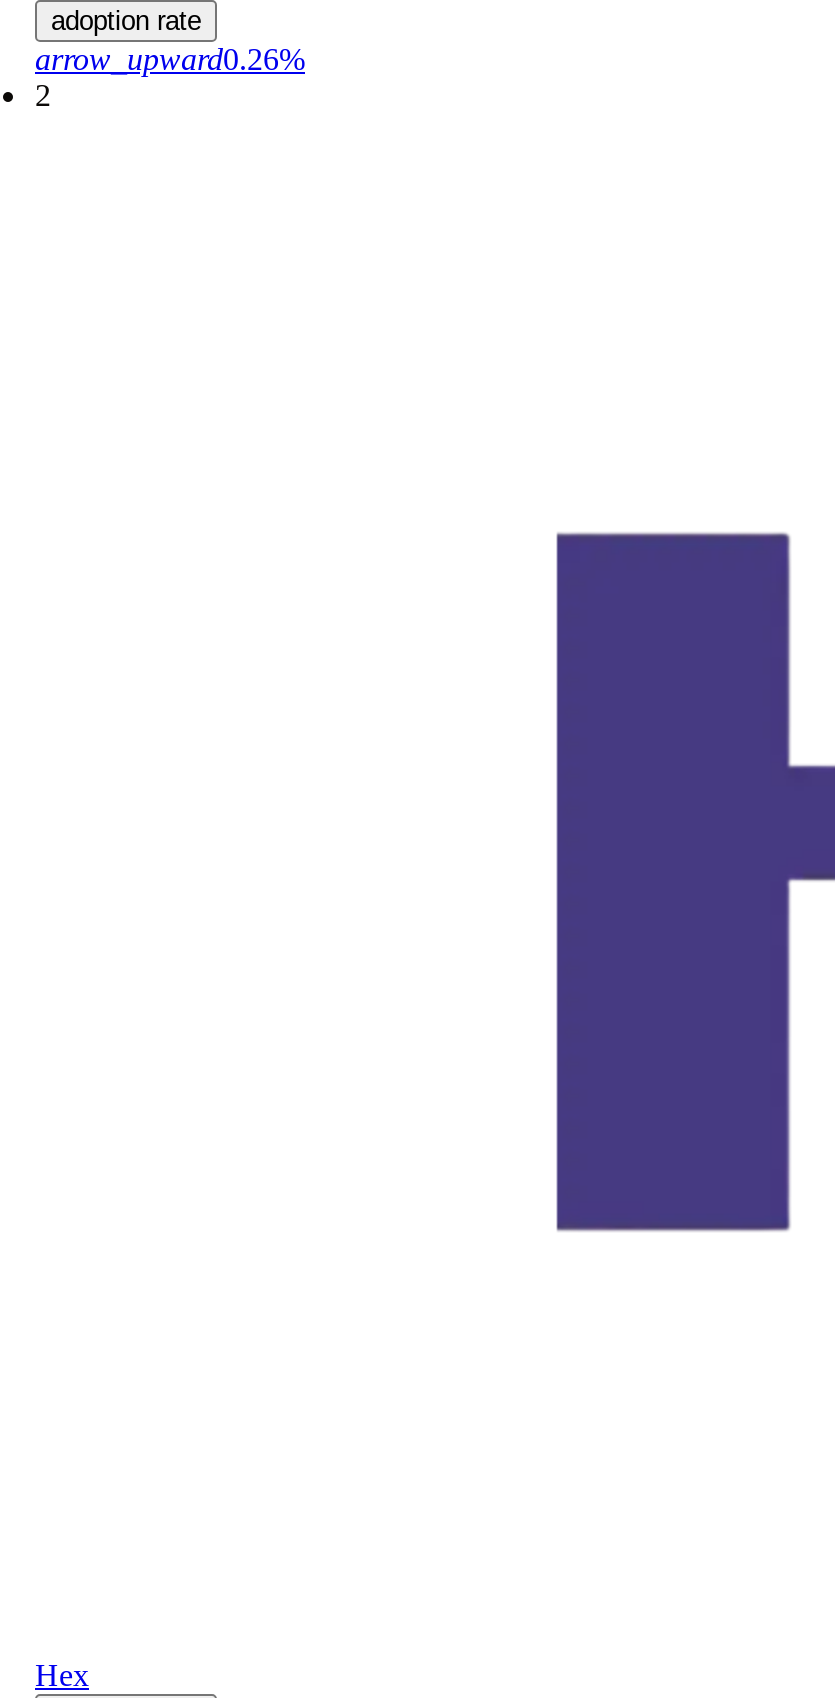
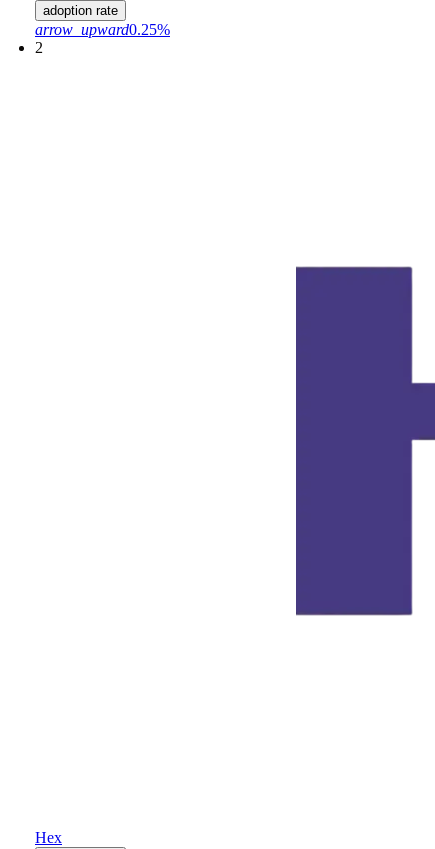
- arrow_upward0.26%
+ arrow_upward0.25%
